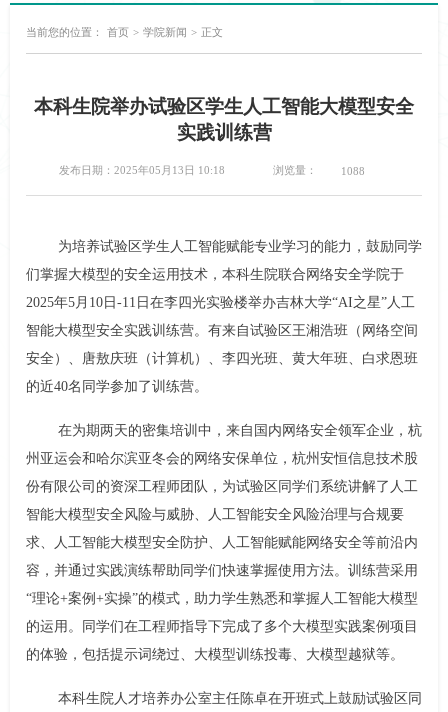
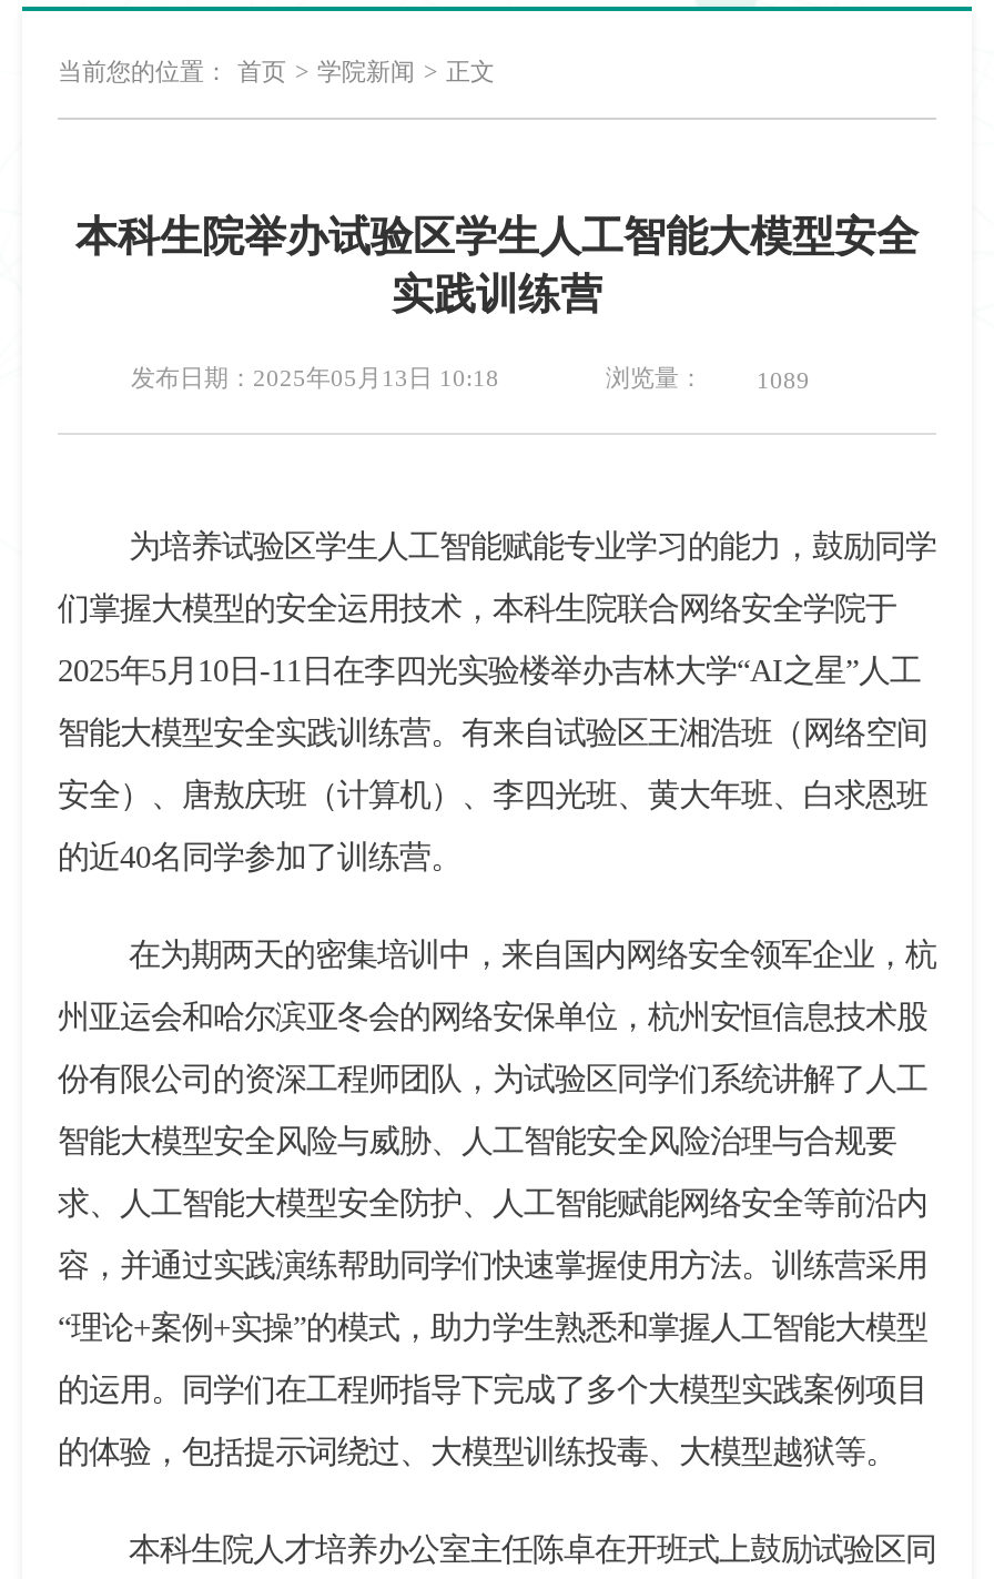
- 浏览量： 1088
+ 浏览量： 1089
